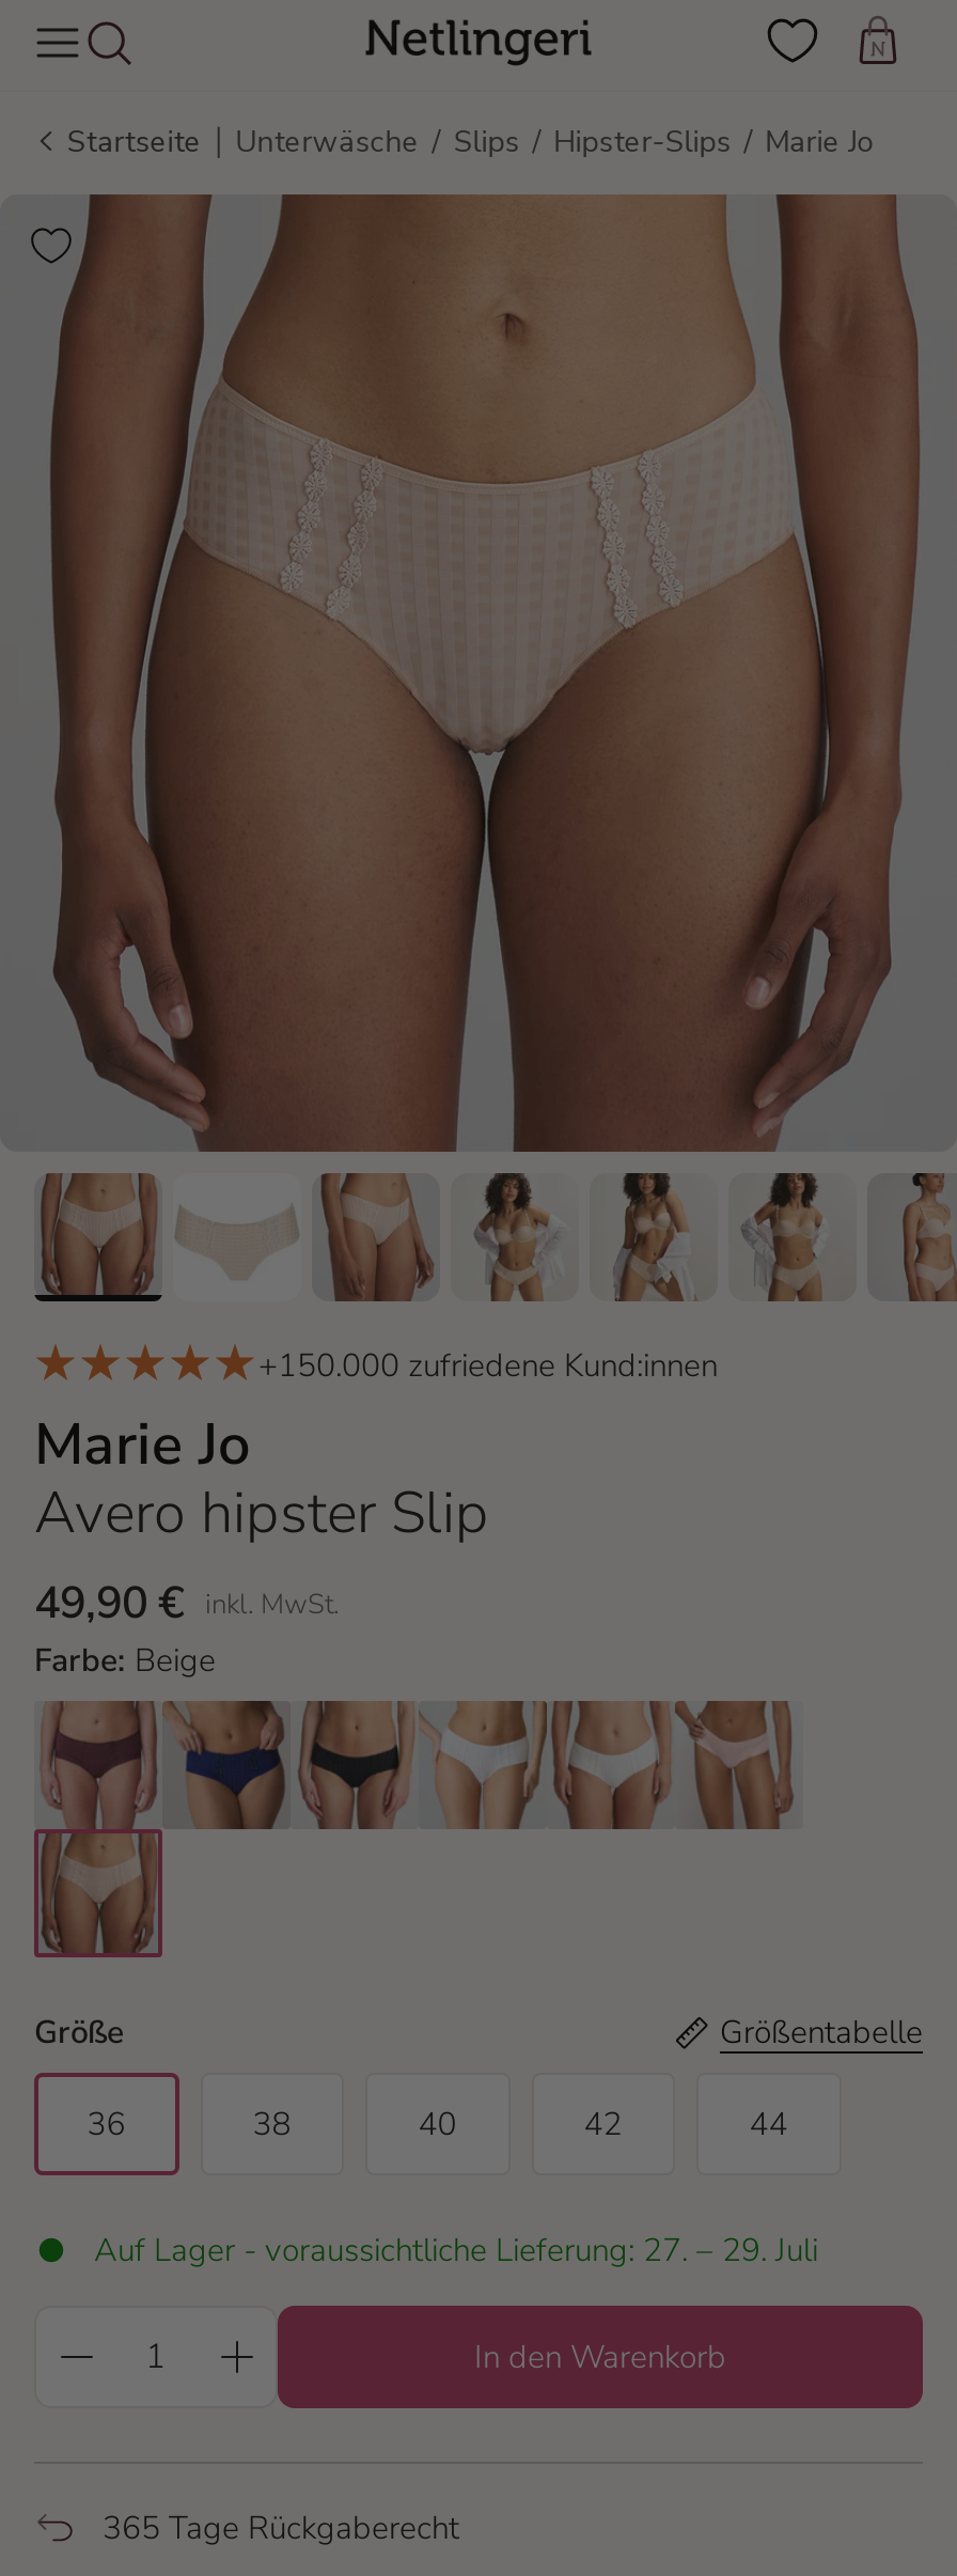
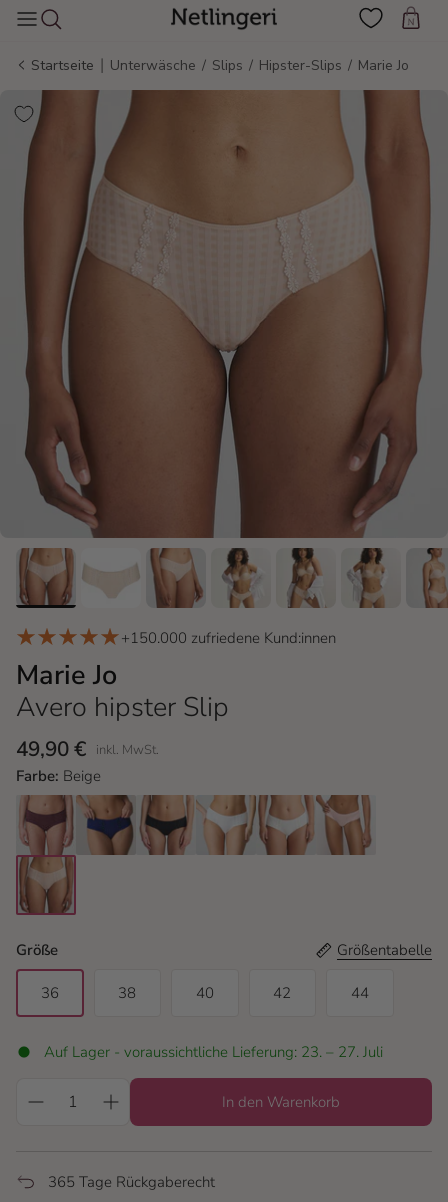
- Auf Lager - voraussichtliche Lieferung: 27. – 29. Juli
+ Auf Lager - voraussichtliche Lieferung: 23. – 27. Juli
